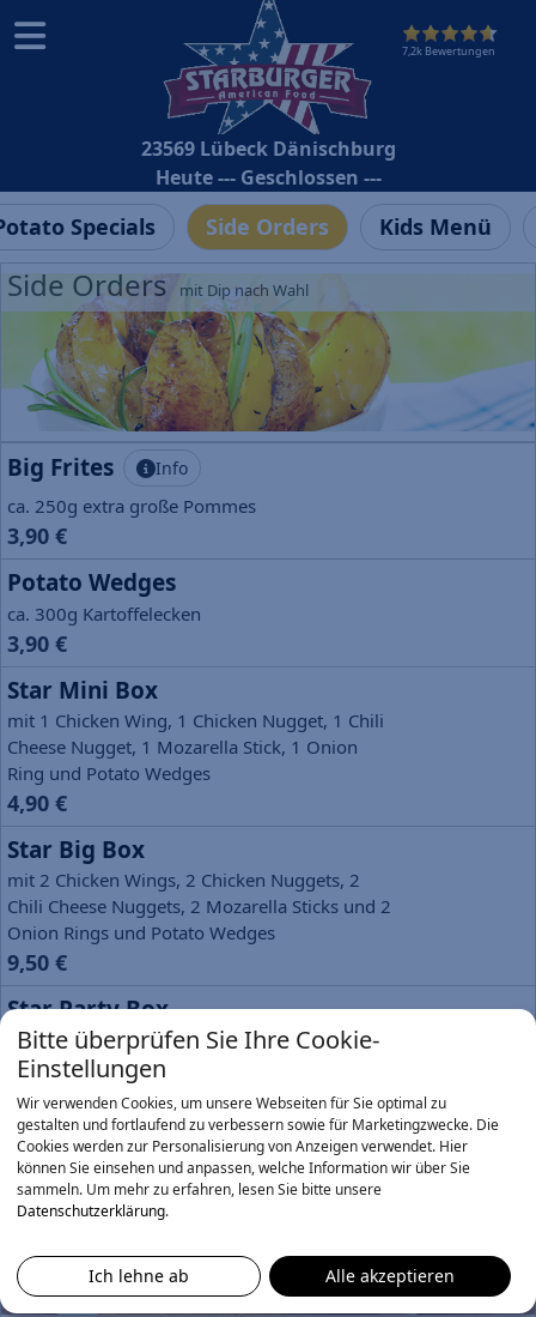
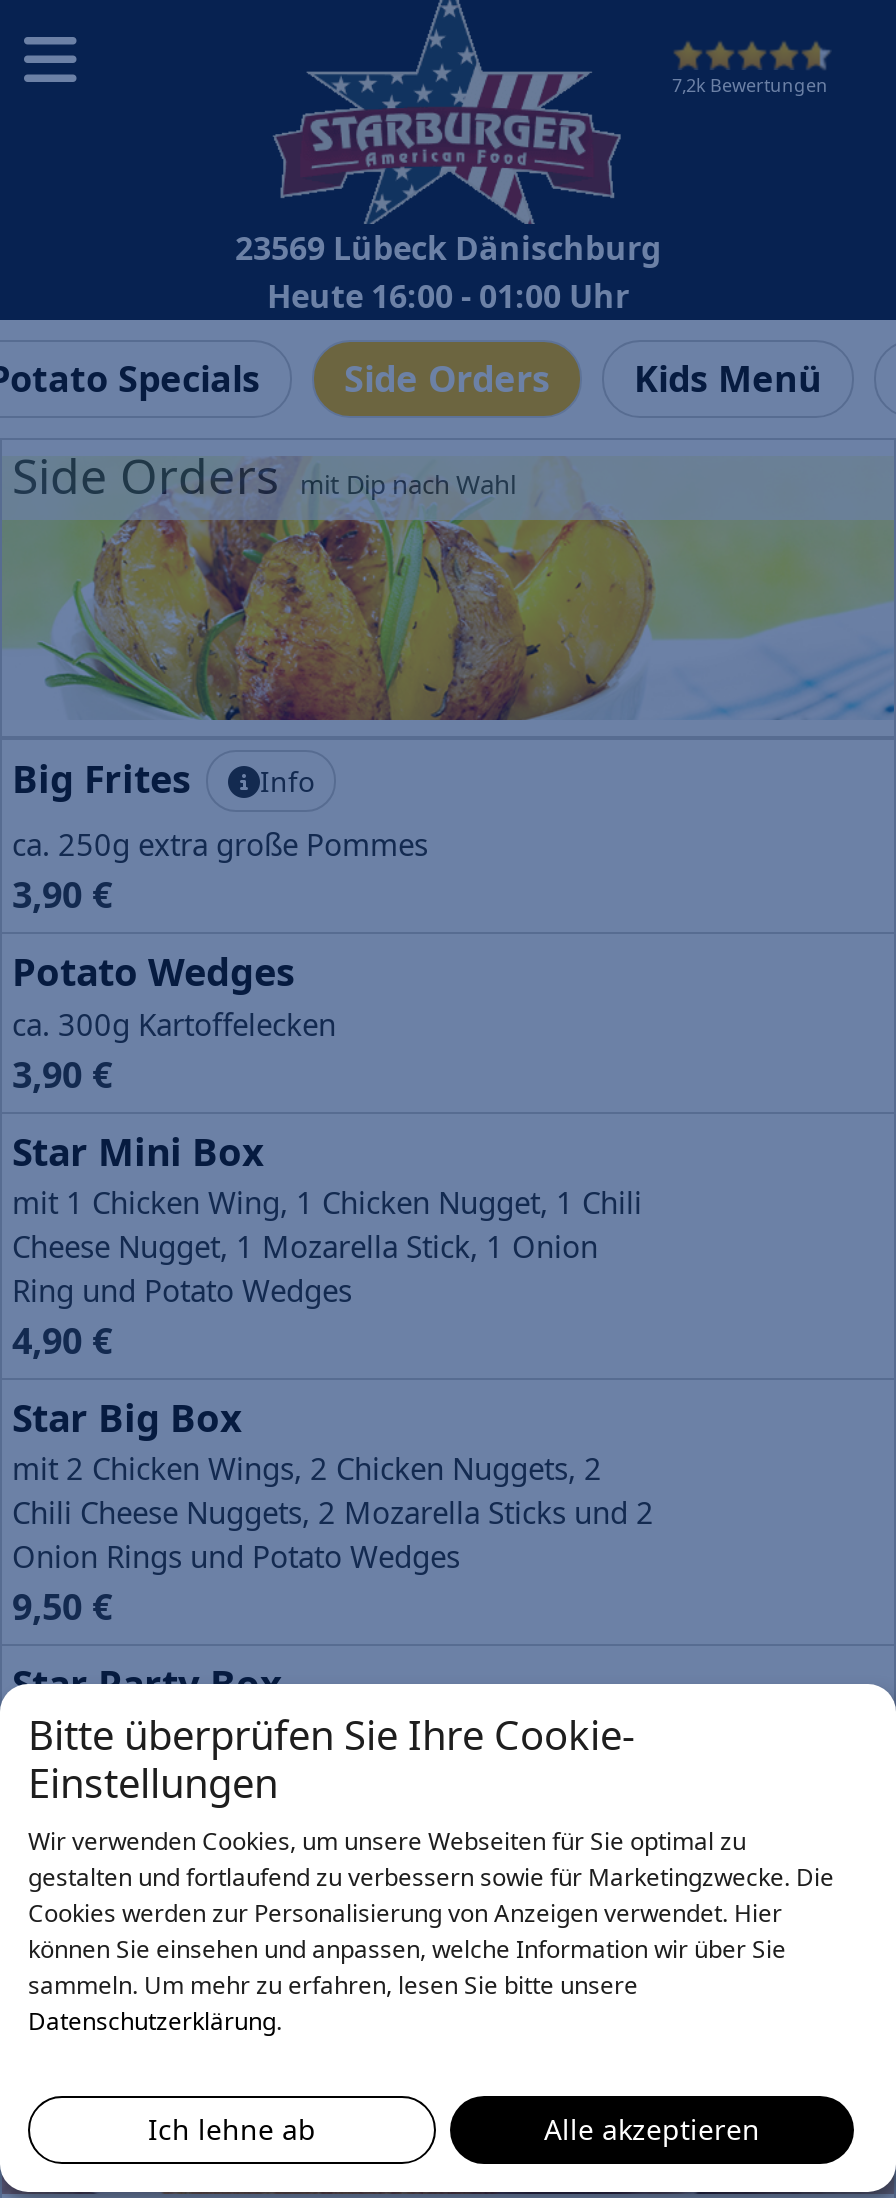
- Heute --- Geschlossen ---
+ Heute 16:00 - 01:00 Uhr
